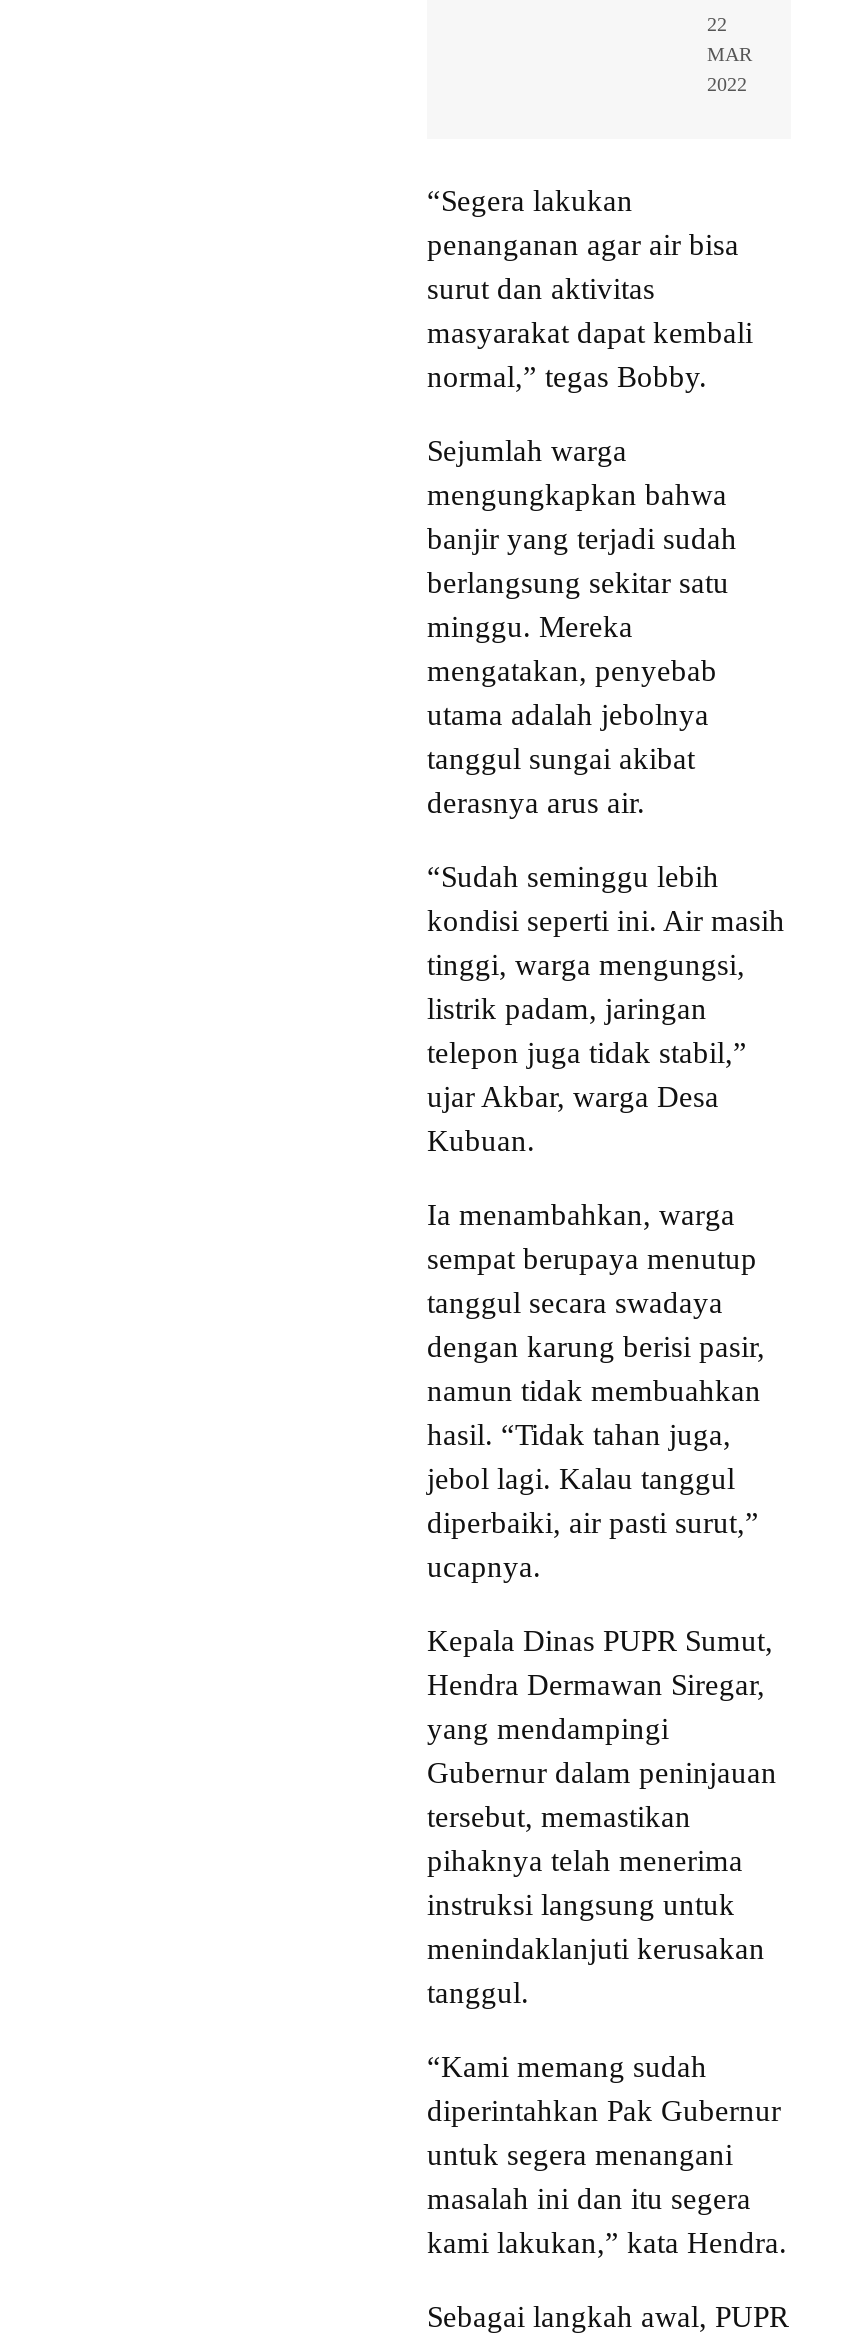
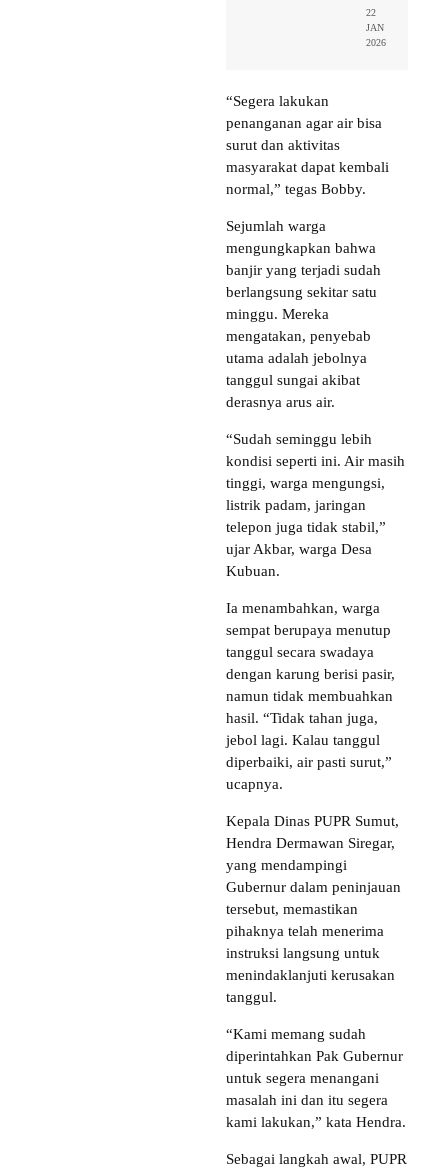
- MAR
- 2022
+ JAN
+ 2026
